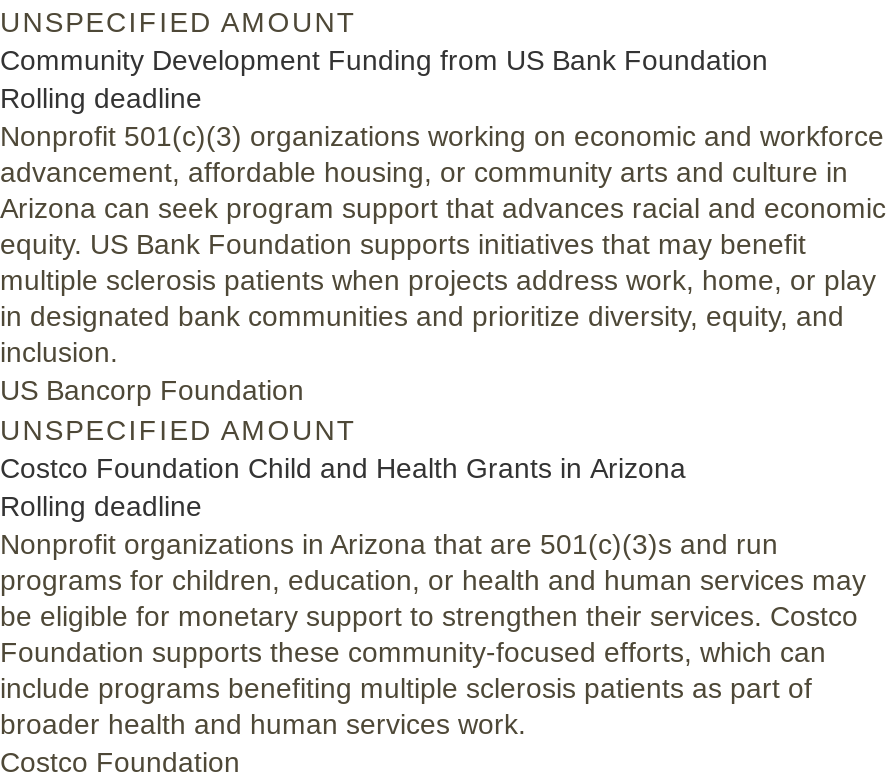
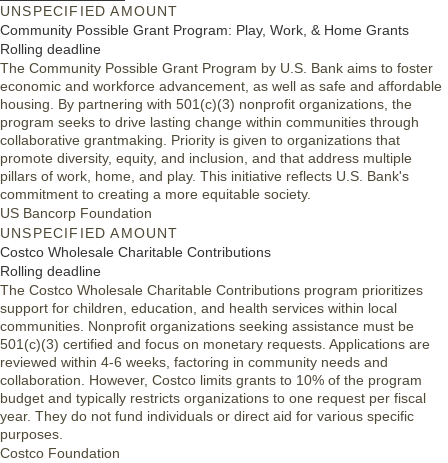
- Community Development Funding from US Bank Foundation
+ Community Possible Grant Program: Play, Work, & Home Grants

- Nonprofit 501(c)(3) organizations working on economic and workforce
- advancement, affordable housing, or community arts and culture in
- Arizona can seek program support that advances racial and economic
- equity. US Bank Foundation supports initiatives that may benefit
- multiple sclerosis patients when projects address work, home, or play
- in designated bank communities and prioritize diversity, equity, and
- inclusion.
+ The Community Possible Grant Program by U.S. Bank aims to foster
+ economic and workforce advancement, as well as safe and affordable
+ housing. By partnering with 501(c)(3) nonprofit organizations, the
+ program seeks to drive lasting change within communities through
+ collaborative grantmaking. Priority is given to organizations that
+ promote diversity, equity, and inclusion, and that address multiple
+ pillars of work, home, and play. This initiative reflects U.S. Bank's
+ commitment to creating a more equitable society.

- Costco Foundation Child and Health Grants in Arizona
+ Costco Wholesale Charitable Contributions

- Nonprofit organizations in Arizona that are 501(c)(3)s and run
- programs for children, education, or health and human services may
- be eligible for monetary support to strengthen their services. Costco
- Foundation supports these community-focused efforts, which can
- include programs benefiting multiple sclerosis patients as part of
- broader health and human services work.
+ The Costco Wholesale Charitable Contributions program prioritizes
+ support for children, education, and health services within local
+ communities. Nonprofit organizations seeking assistance must be
+ 501(c)(3) certified and focus on monetary requests. Applications are
+ reviewed within 4-6 weeks, factoring in community needs and
+ collaboration. However, Costco limits grants to 10% of the program
+ budget and typically restricts organizations to one request per fiscal
+ year. They do not fund individuals or direct aid for various specific
+ purposes.
